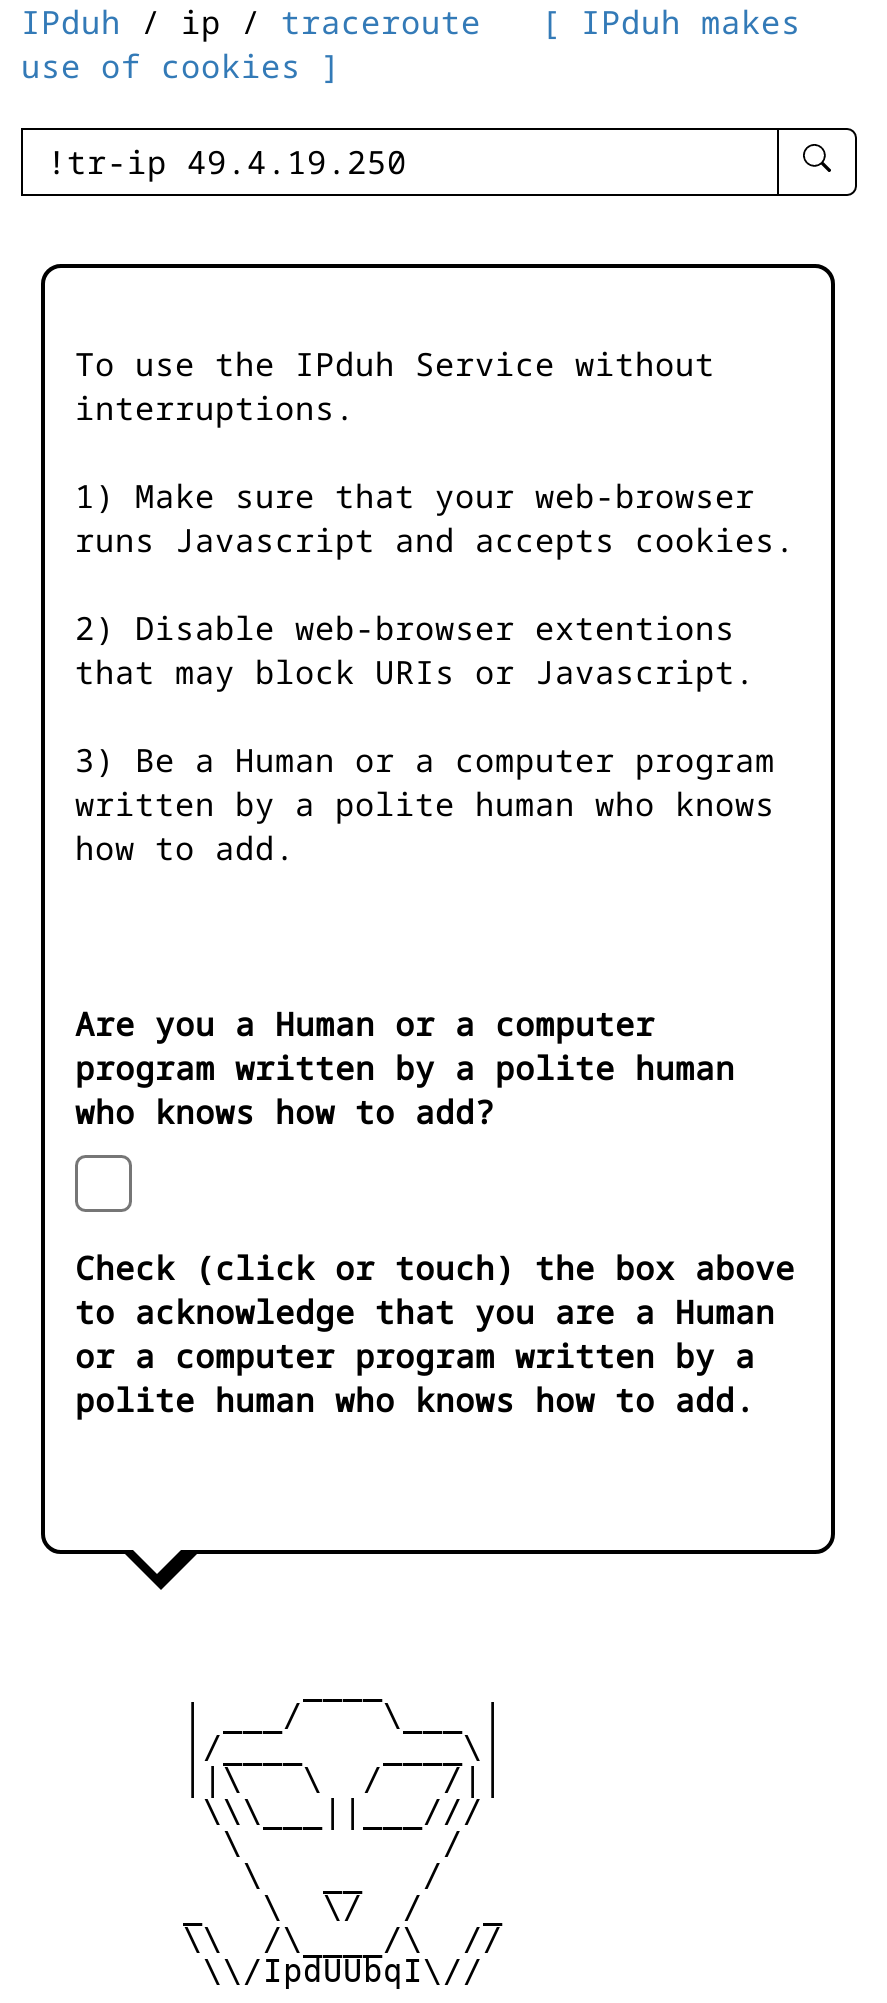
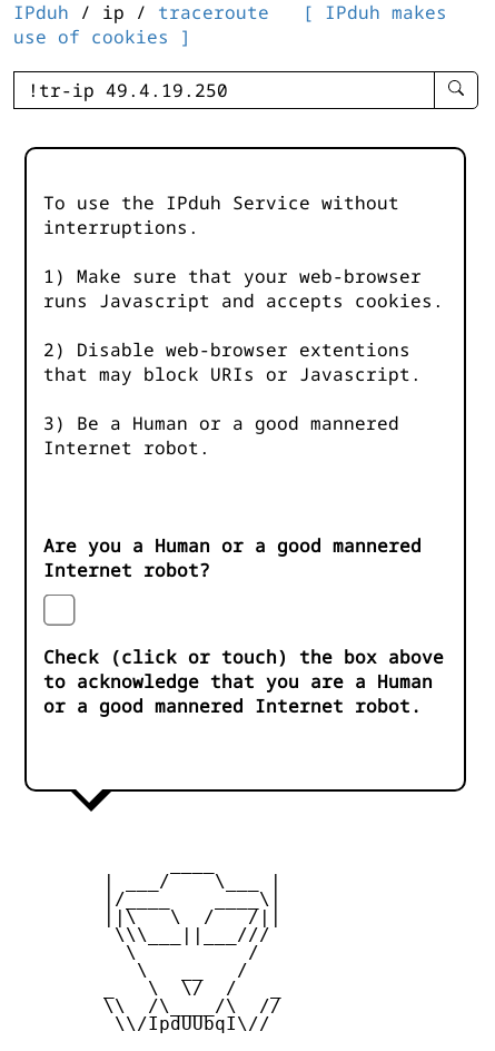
- 3) Be a Human or a computer program
- written by a polite human who knows
- how to add.
+ 3) Be a Human or a good mannered
+ Internet robot.

- Are you a Human or a computer
- program written by a polite human
- who knows how to add?
+ Are you a Human or a good mannered
+ Internet robot?

- or a computer program written by a
- polite human who knows how to add.
+ or a good mannered Internet robot.
